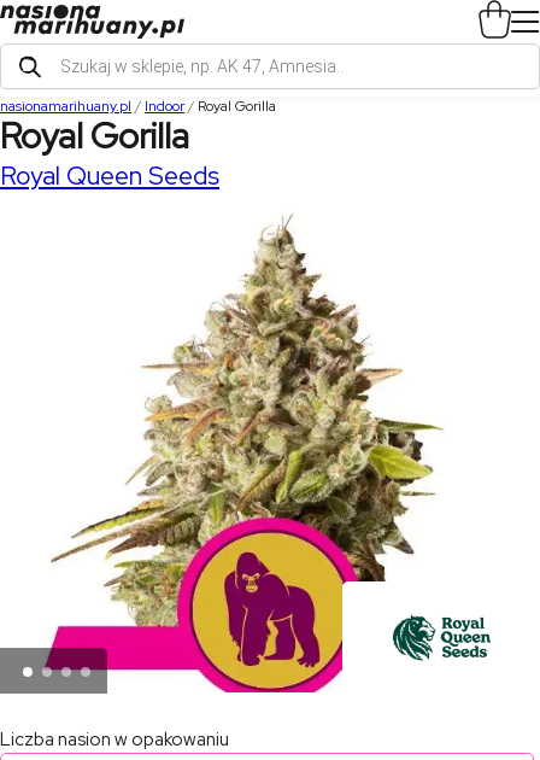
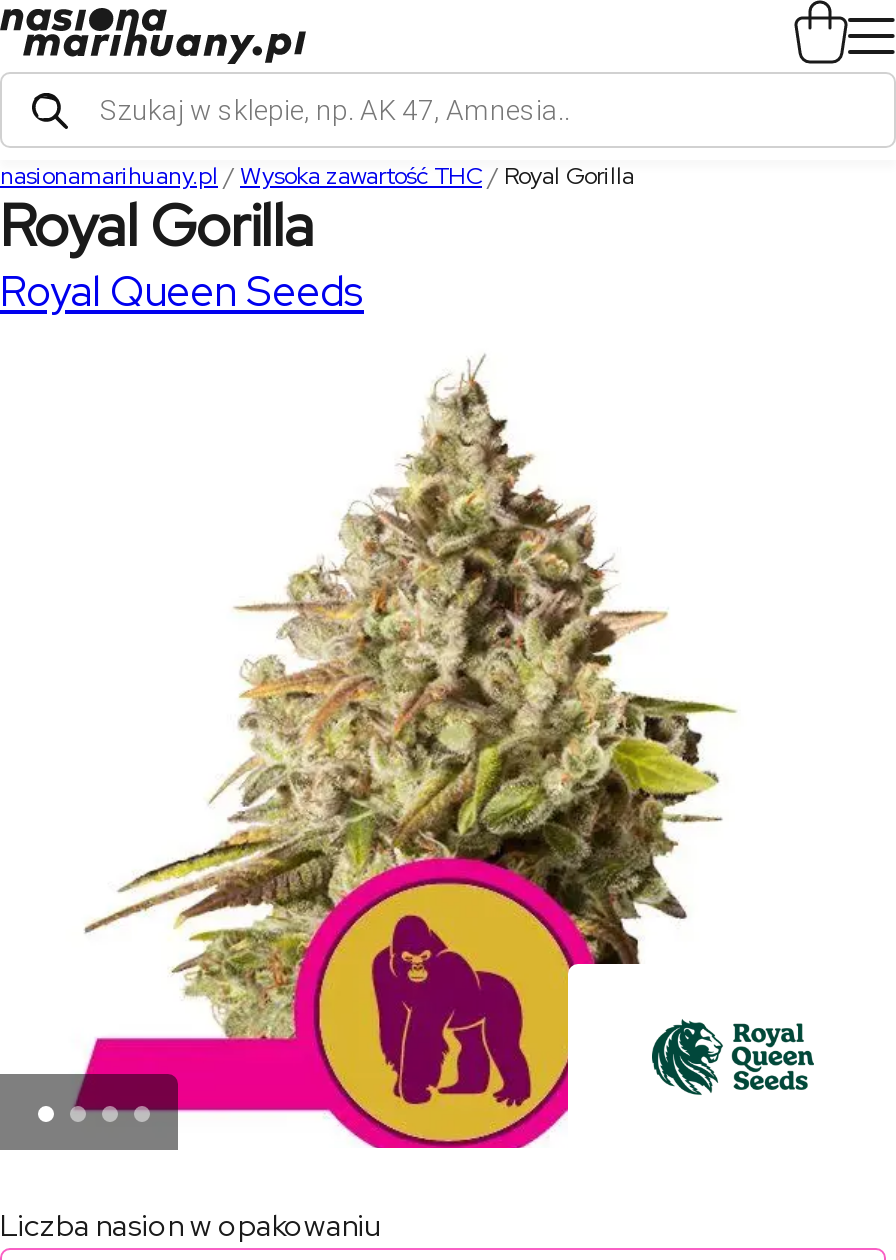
- nasionamarihuany.pl / Indoor / Royal Gorilla
+ nasionamarihuany.pl / Wysoka zawartość THC / Royal Gorilla
